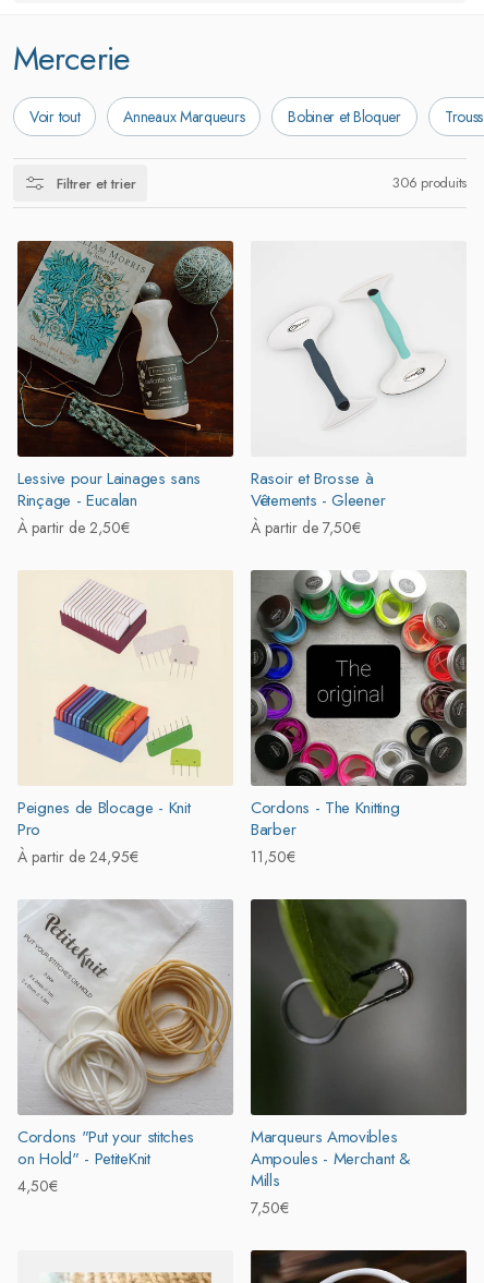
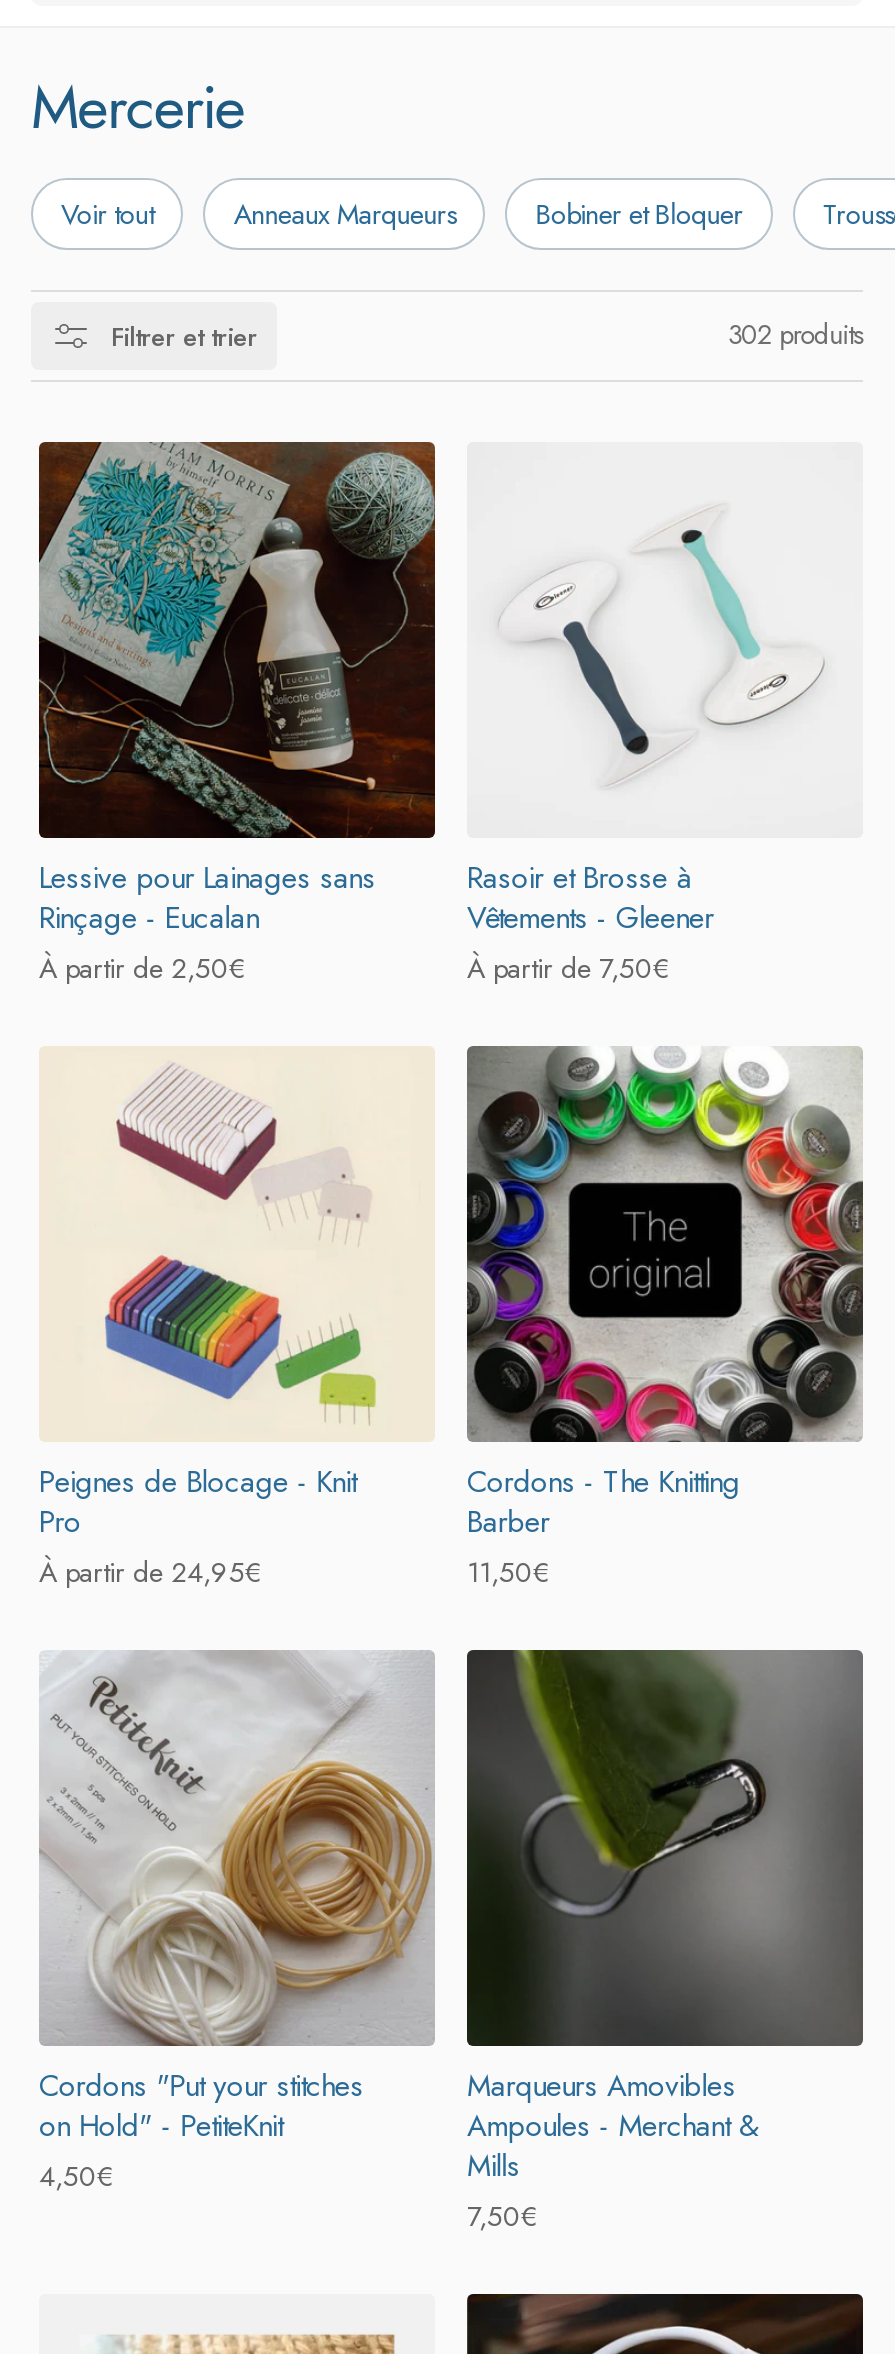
- 306 produits
+ 302 produits
